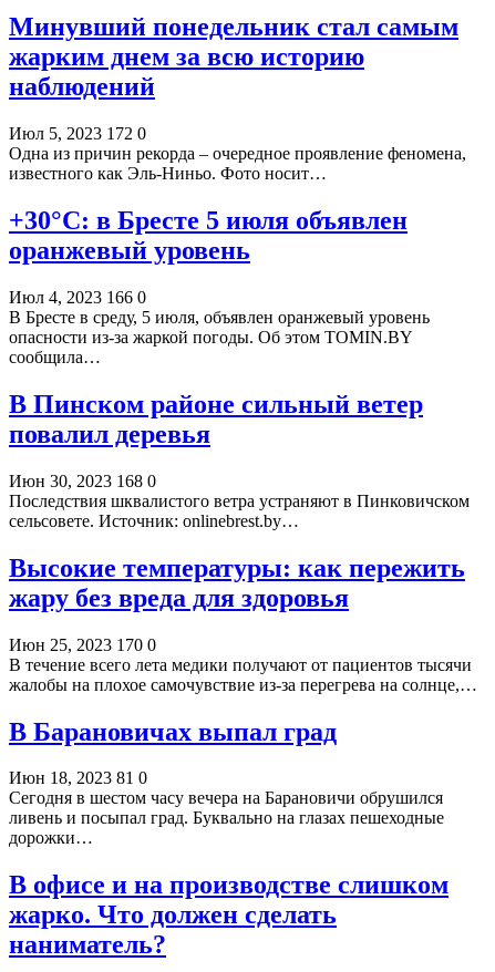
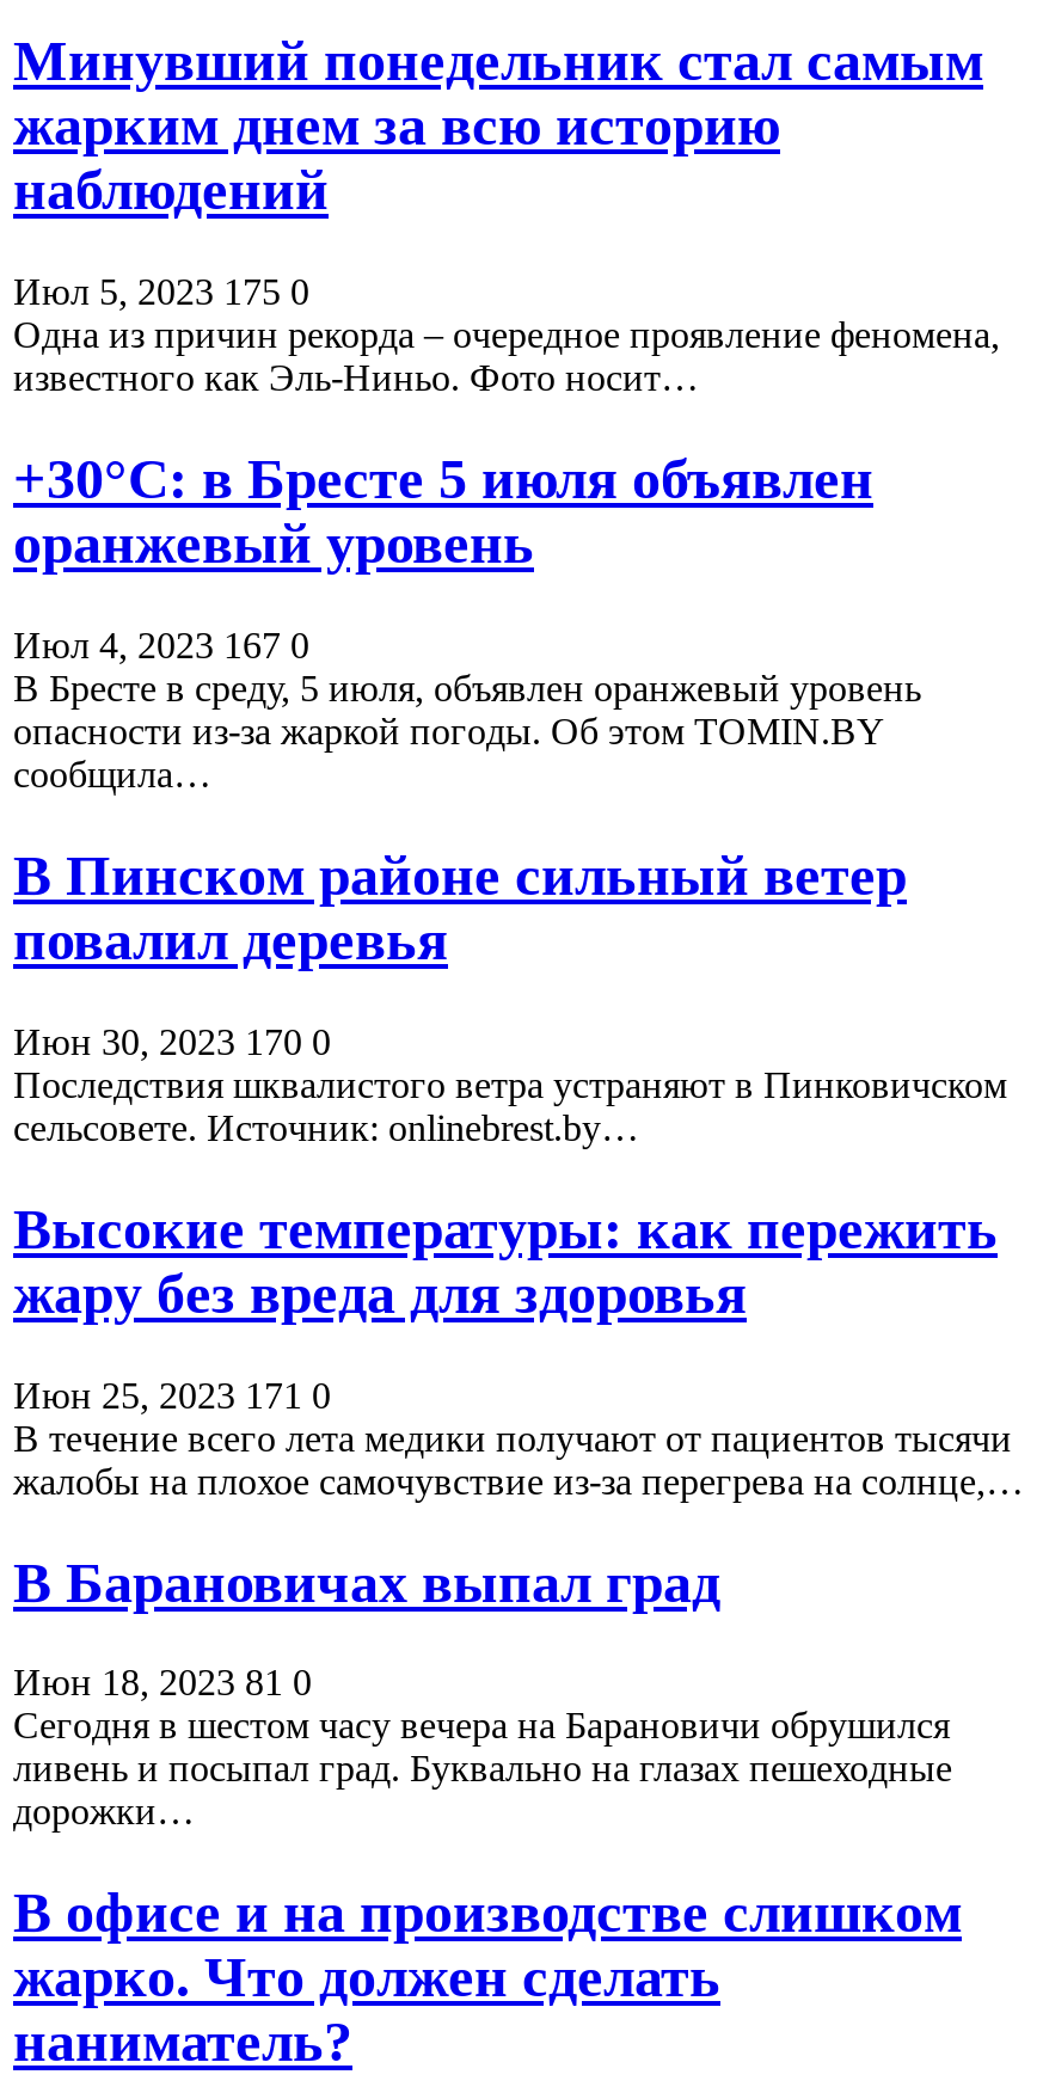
- Июл 5, 2023 172 0
+ Июл 5, 2023 175 0

- Июл 4, 2023 166 0
+ Июл 4, 2023 167 0

- Июн 30, 2023 168 0
+ Июн 30, 2023 170 0

- Июн 25, 2023 170 0
+ Июн 25, 2023 171 0
